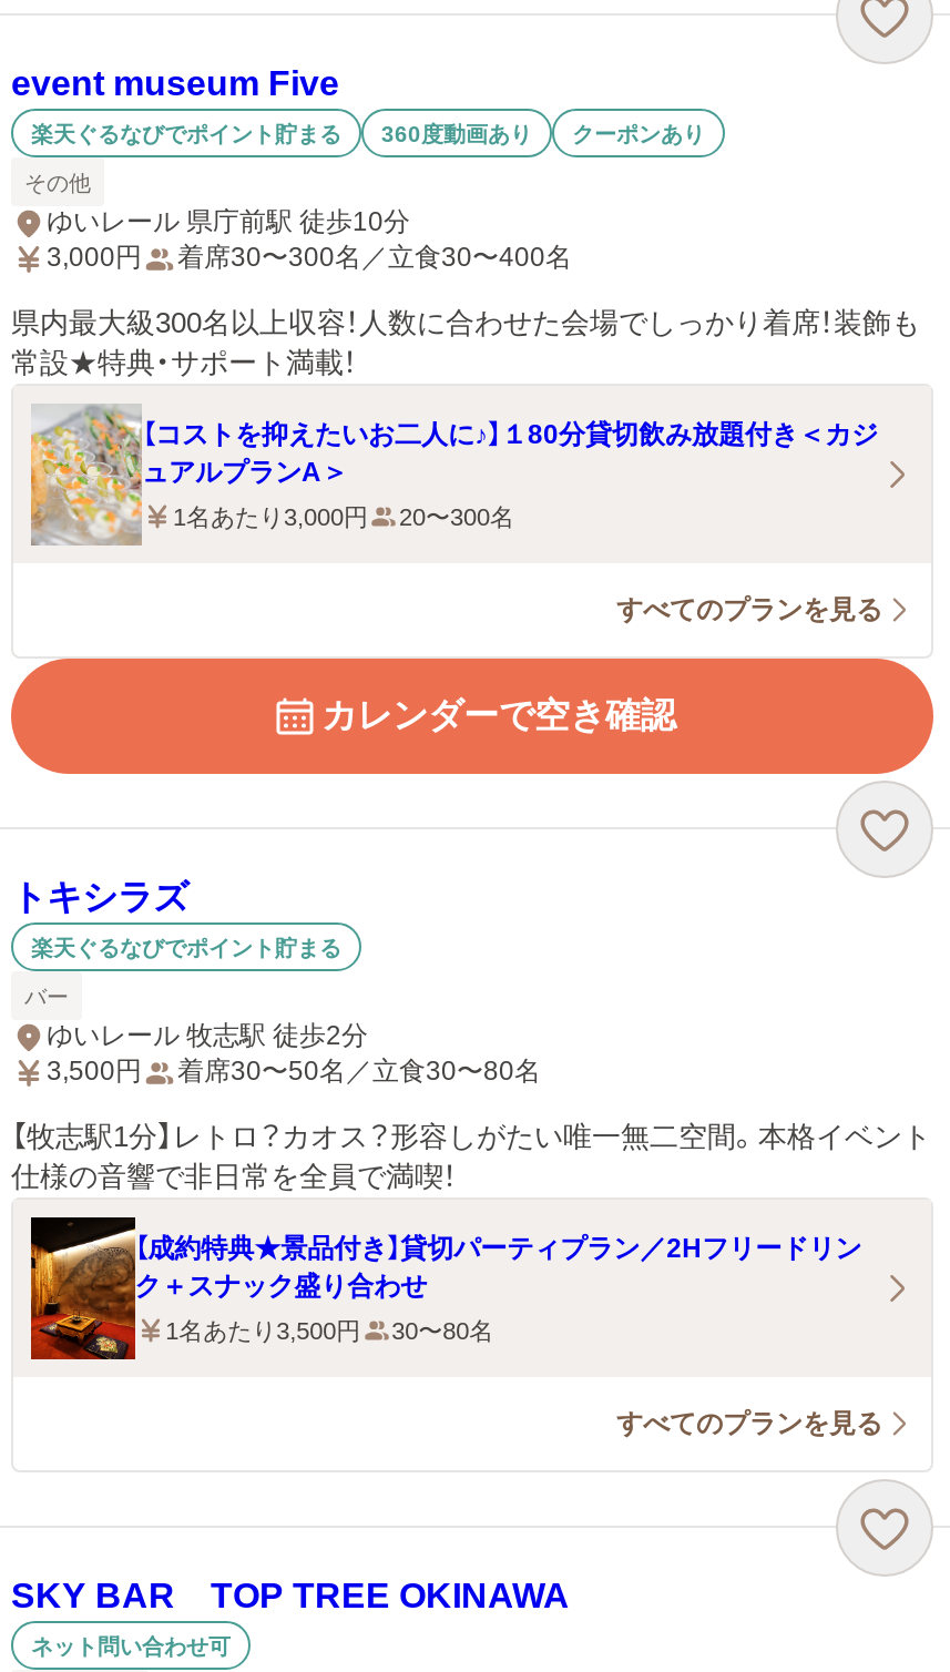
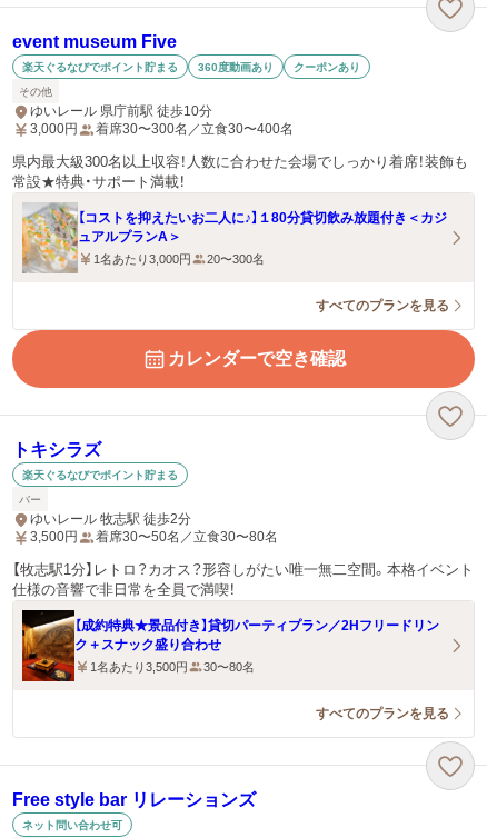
- SKY BAR TOP TREE OKINAWA
+ Free style bar リレーションズ
